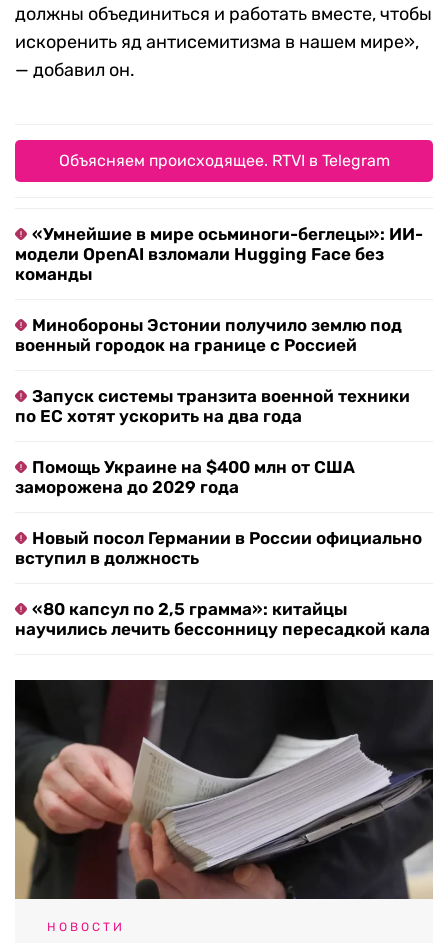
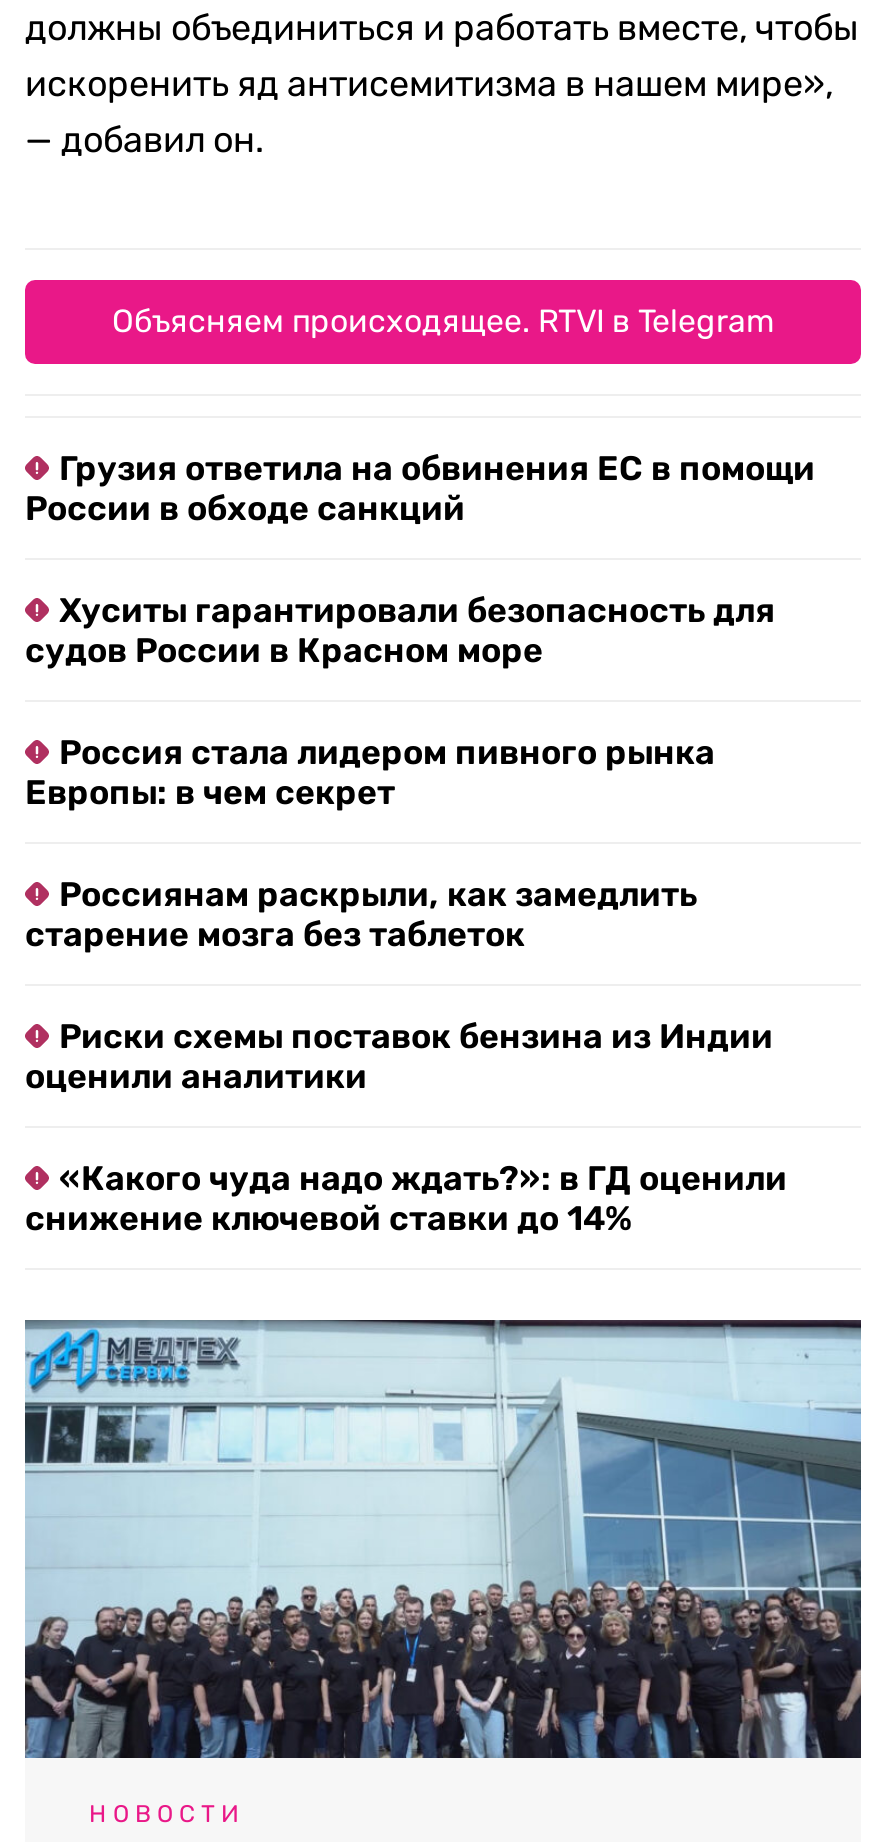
- «Умнейшие в мире осьминоги-беглецы»: ИИ-
- модели OpenAI взломали Hugging Face без
- команды
+ Грузия ответила на обвинения ЕС в помощи
+ России в обходе санкций

- Минобороны Эстонии получило землю под
- военный городок на границе с Россией
+ Хуситы гарантировали безопасность для
+ судов России в Красном море

- Запуск системы транзита военной техники
- по ЕС хотят ускорить на два года
+ Россия стала лидером пивного рынка
+ Европы: в чем секрет

- Помощь Украине на $400 млн от США
- заморожена до 2029 года
+ Россиянам раскрыли, как замедлить
+ старение мозга без таблеток

- Новый посол Германии в России официально
- вступил в должность
+ Риски схемы поставок бензина из Индии
+ оценили аналитики

- «80 капсул по 2,5 грамма»: китайцы
- научились лечить бессонницу пересадкой кала
+ «Какого чуда надо ждать?»: в ГД оценили
+ снижение ключевой ставки до 14%

- [image]
+ [image]
